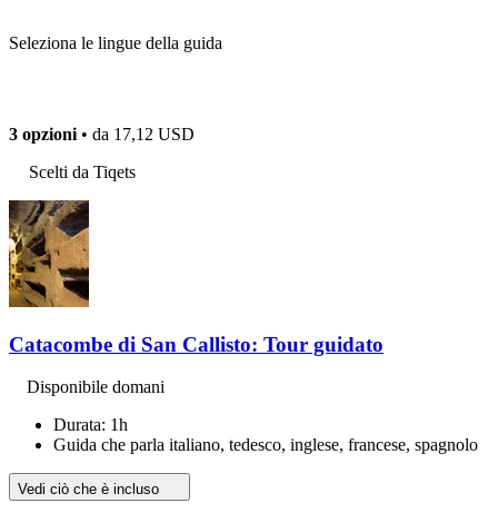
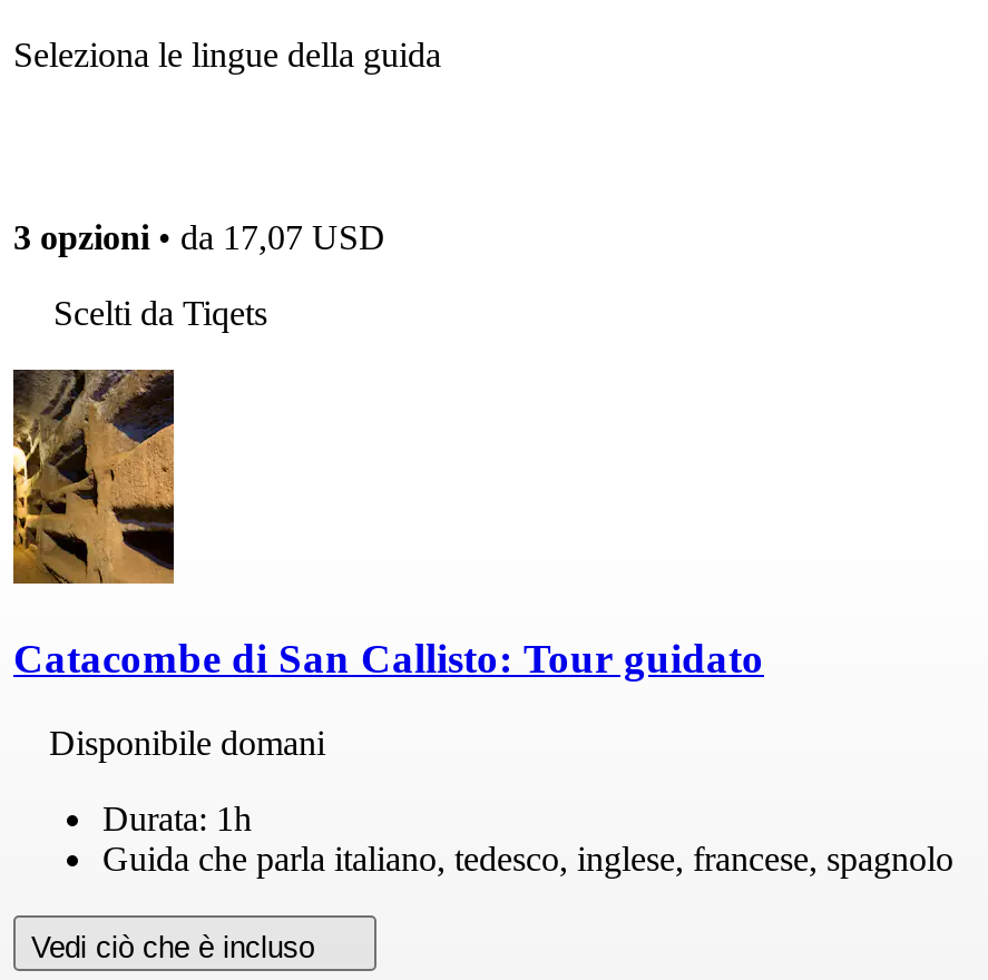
- 3 opzioni • da 17,12 USD
+ 3 opzioni • da 17,07 USD
